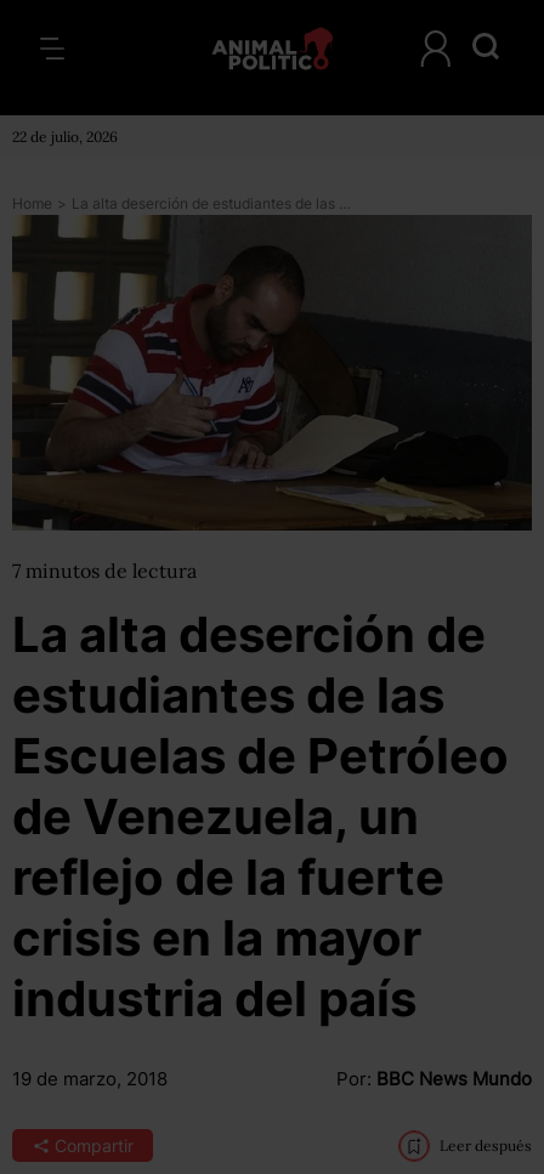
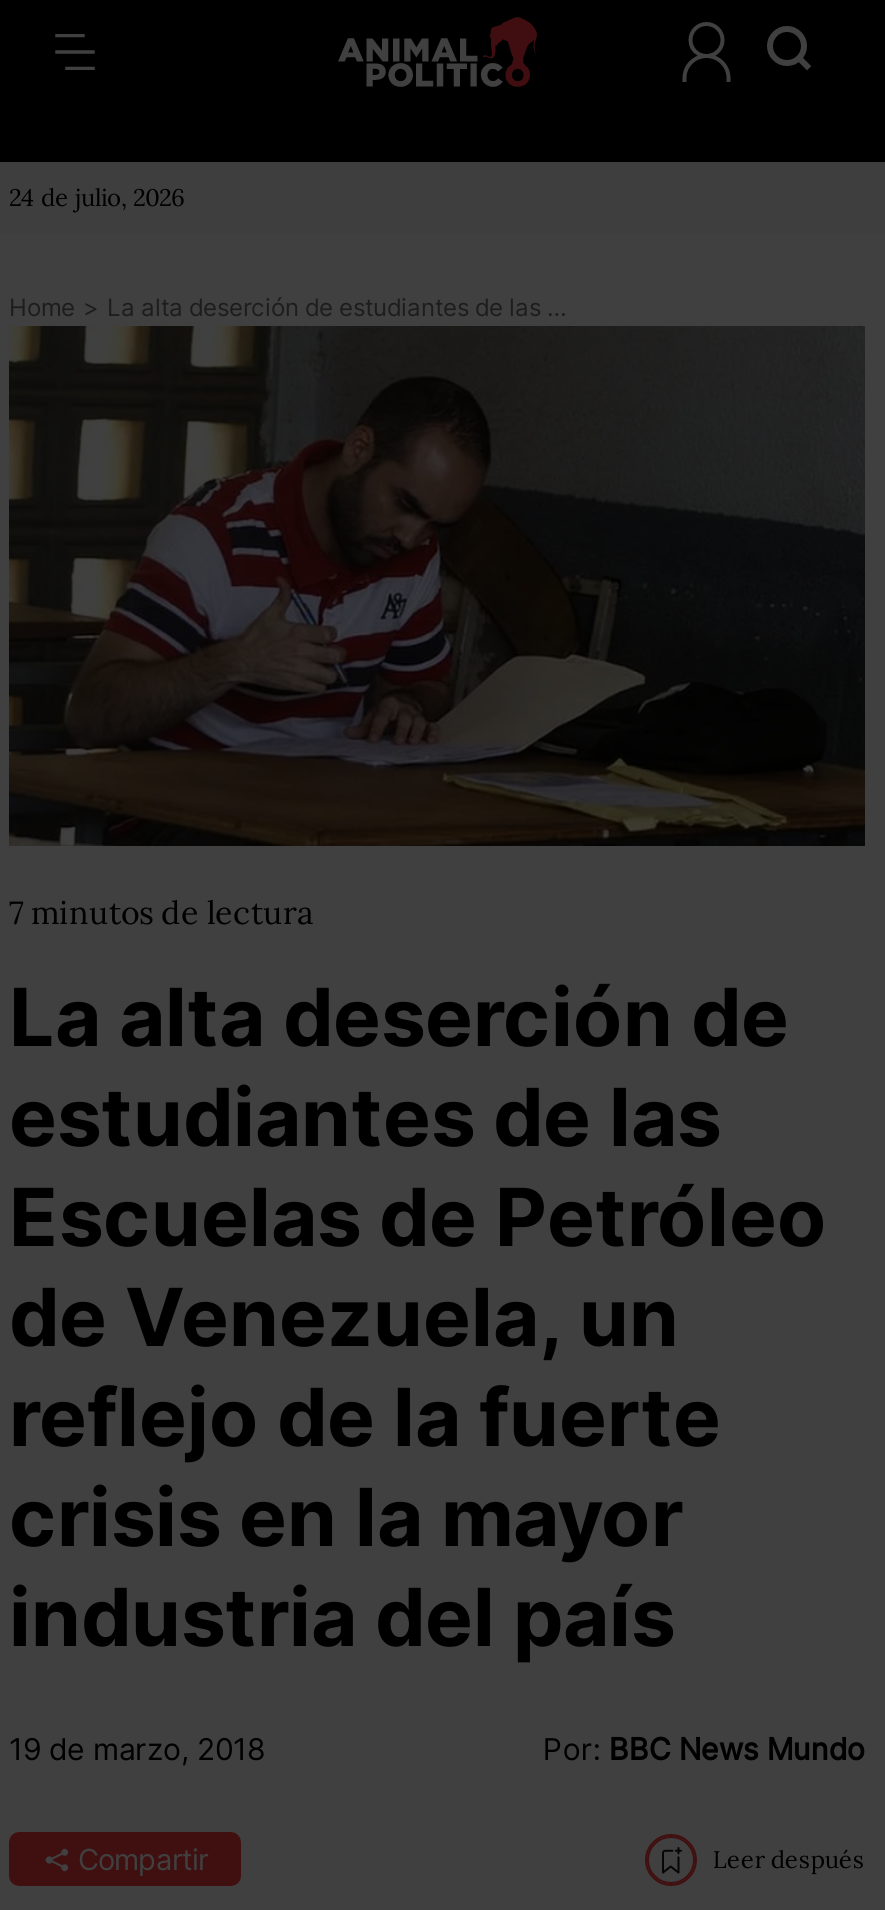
- 22 de julio, 2026
+ 24 de julio, 2026
